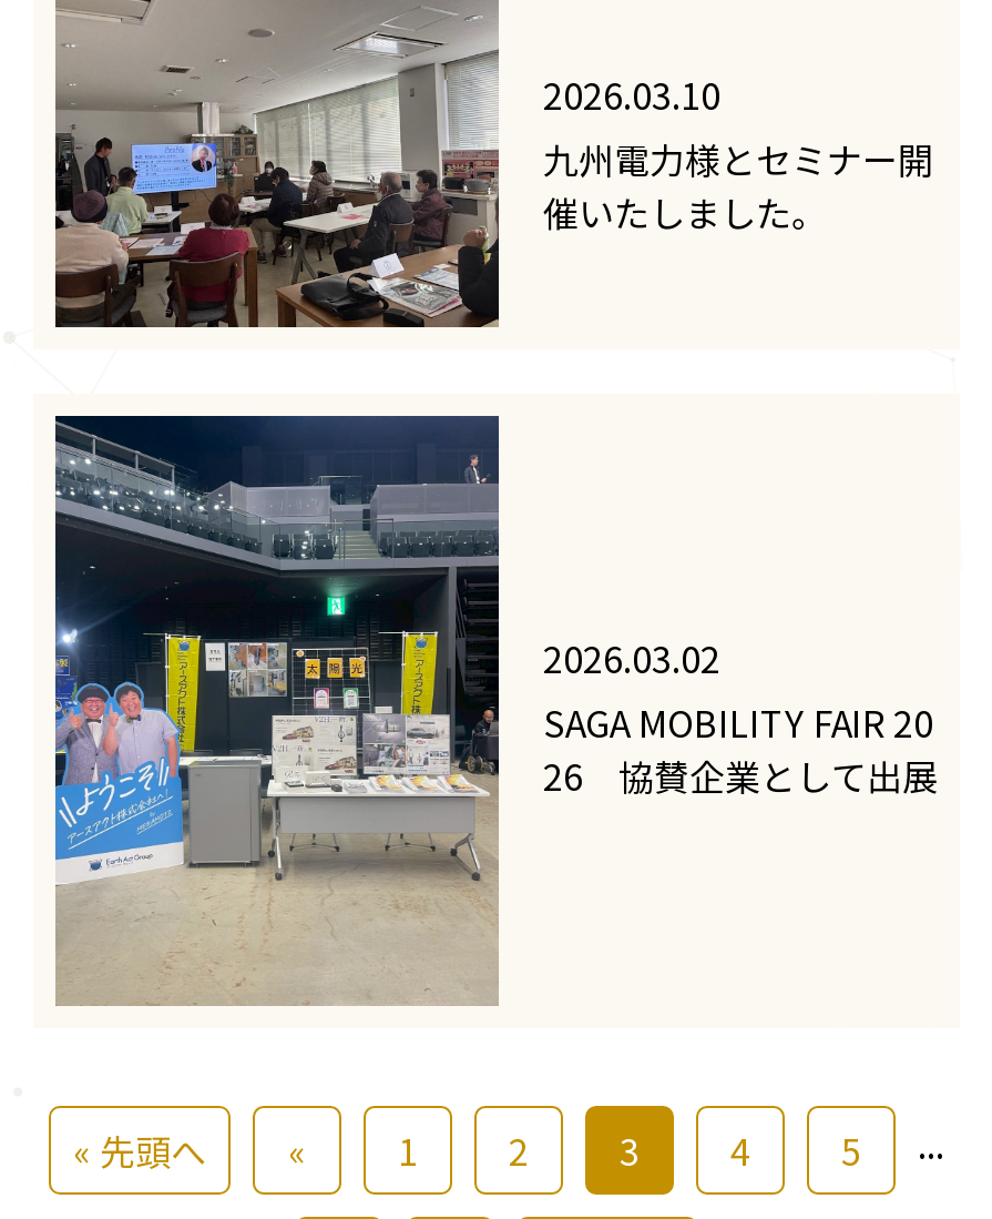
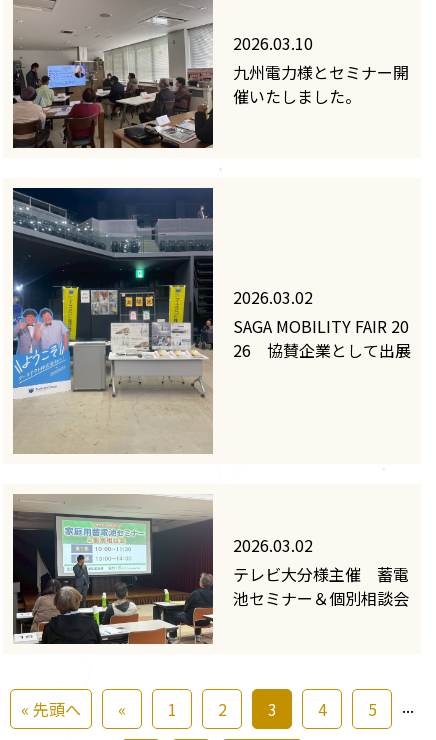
+ [image]
+ 2026.03.02
+ テレビ大分様主催 蓄電
+ 池セミナー＆個別相談会
